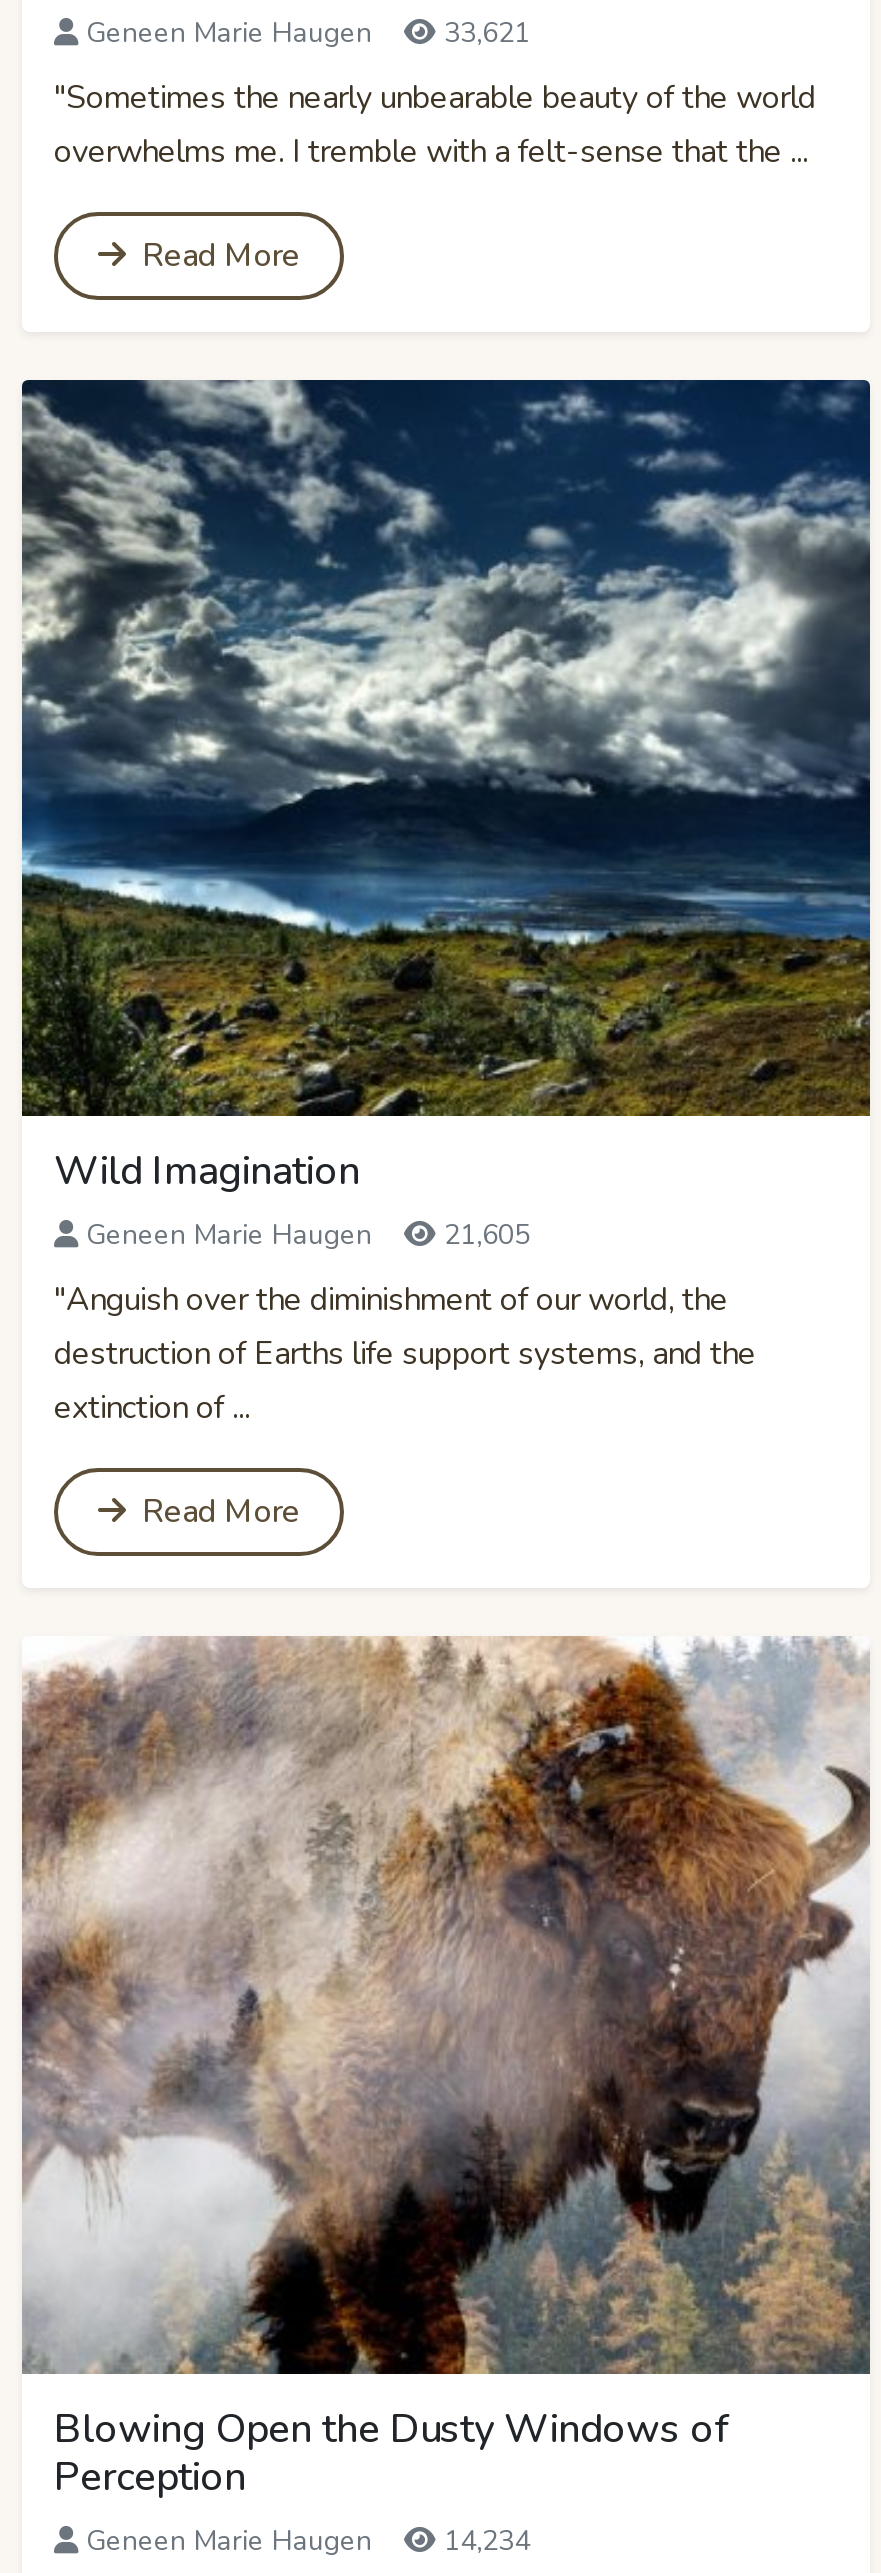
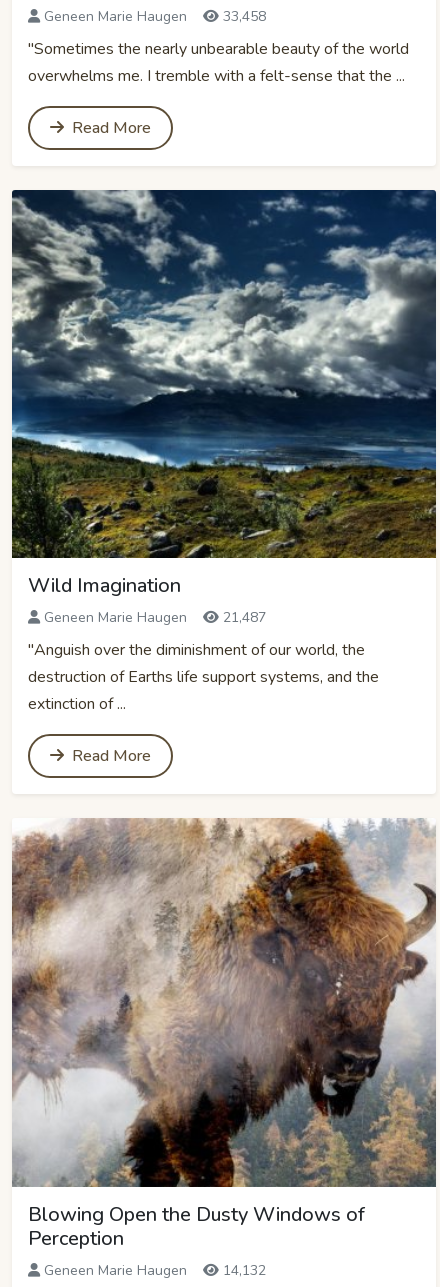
- Geneen Marie Haugen 33,621
+ Geneen Marie Haugen 33,458

- Geneen Marie Haugen 21,605
+ Geneen Marie Haugen 21,487

- Geneen Marie Haugen 14,234
+ Geneen Marie Haugen 14,132
